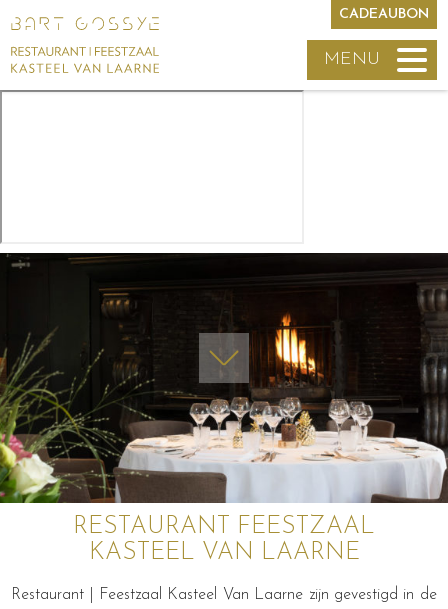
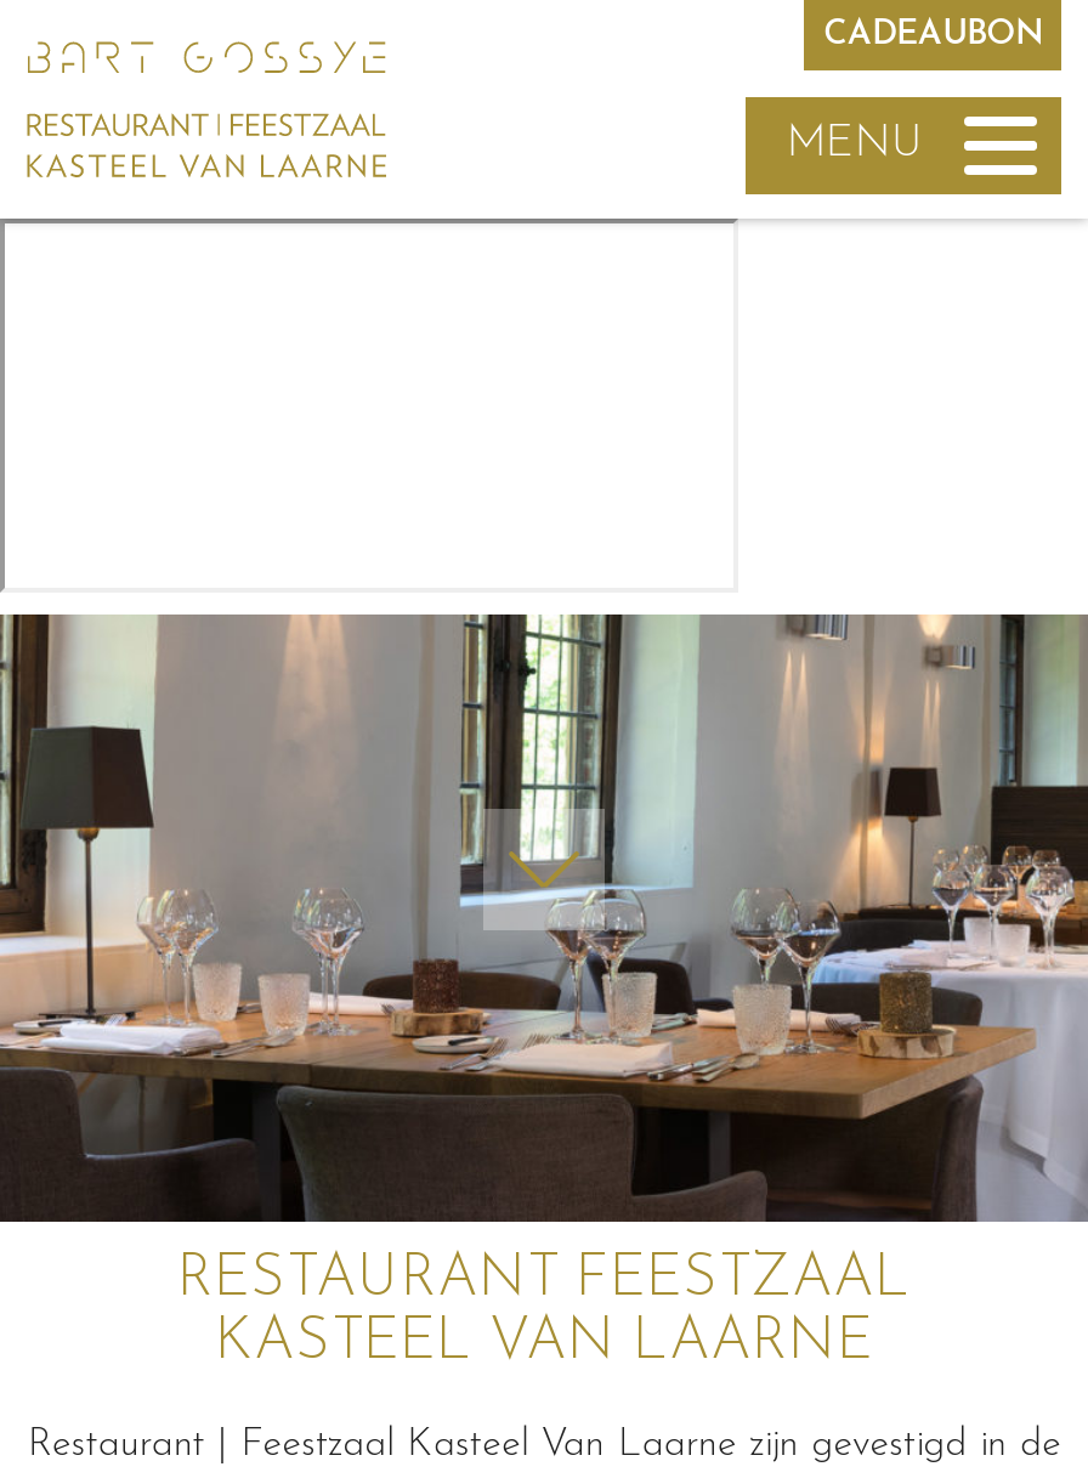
- [image]
+ [image]
